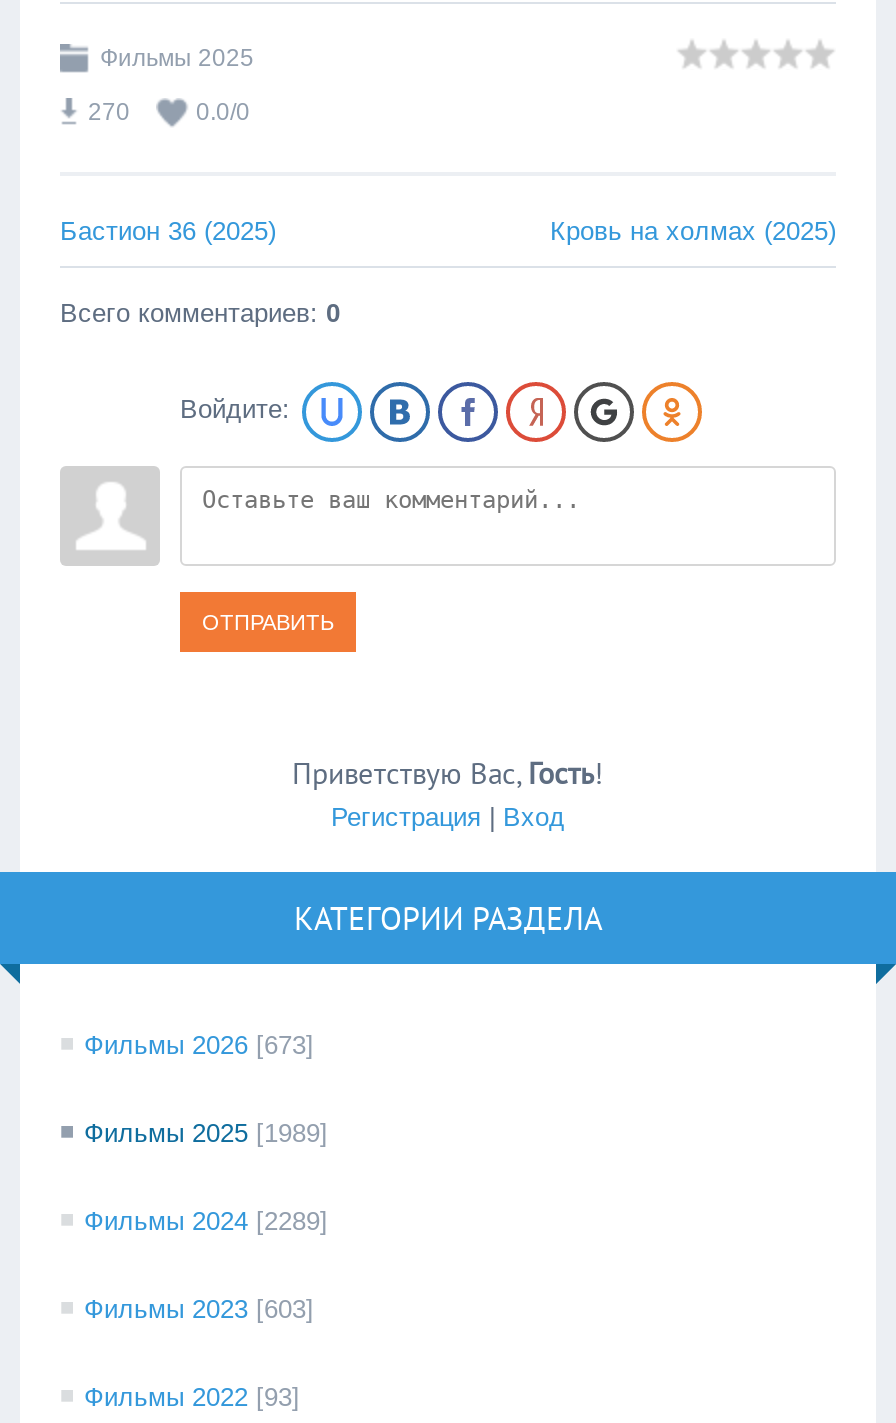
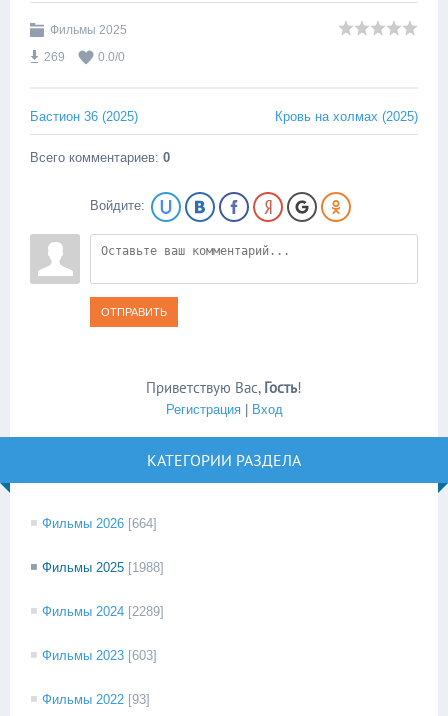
- 270
+ 269

- Фильмы 2026 [673]
+ Фильмы 2026 [664]

- Фильмы 2025 [1989]
+ Фильмы 2025 [1988]
